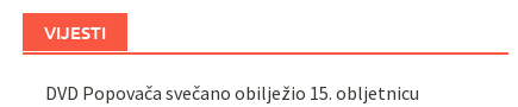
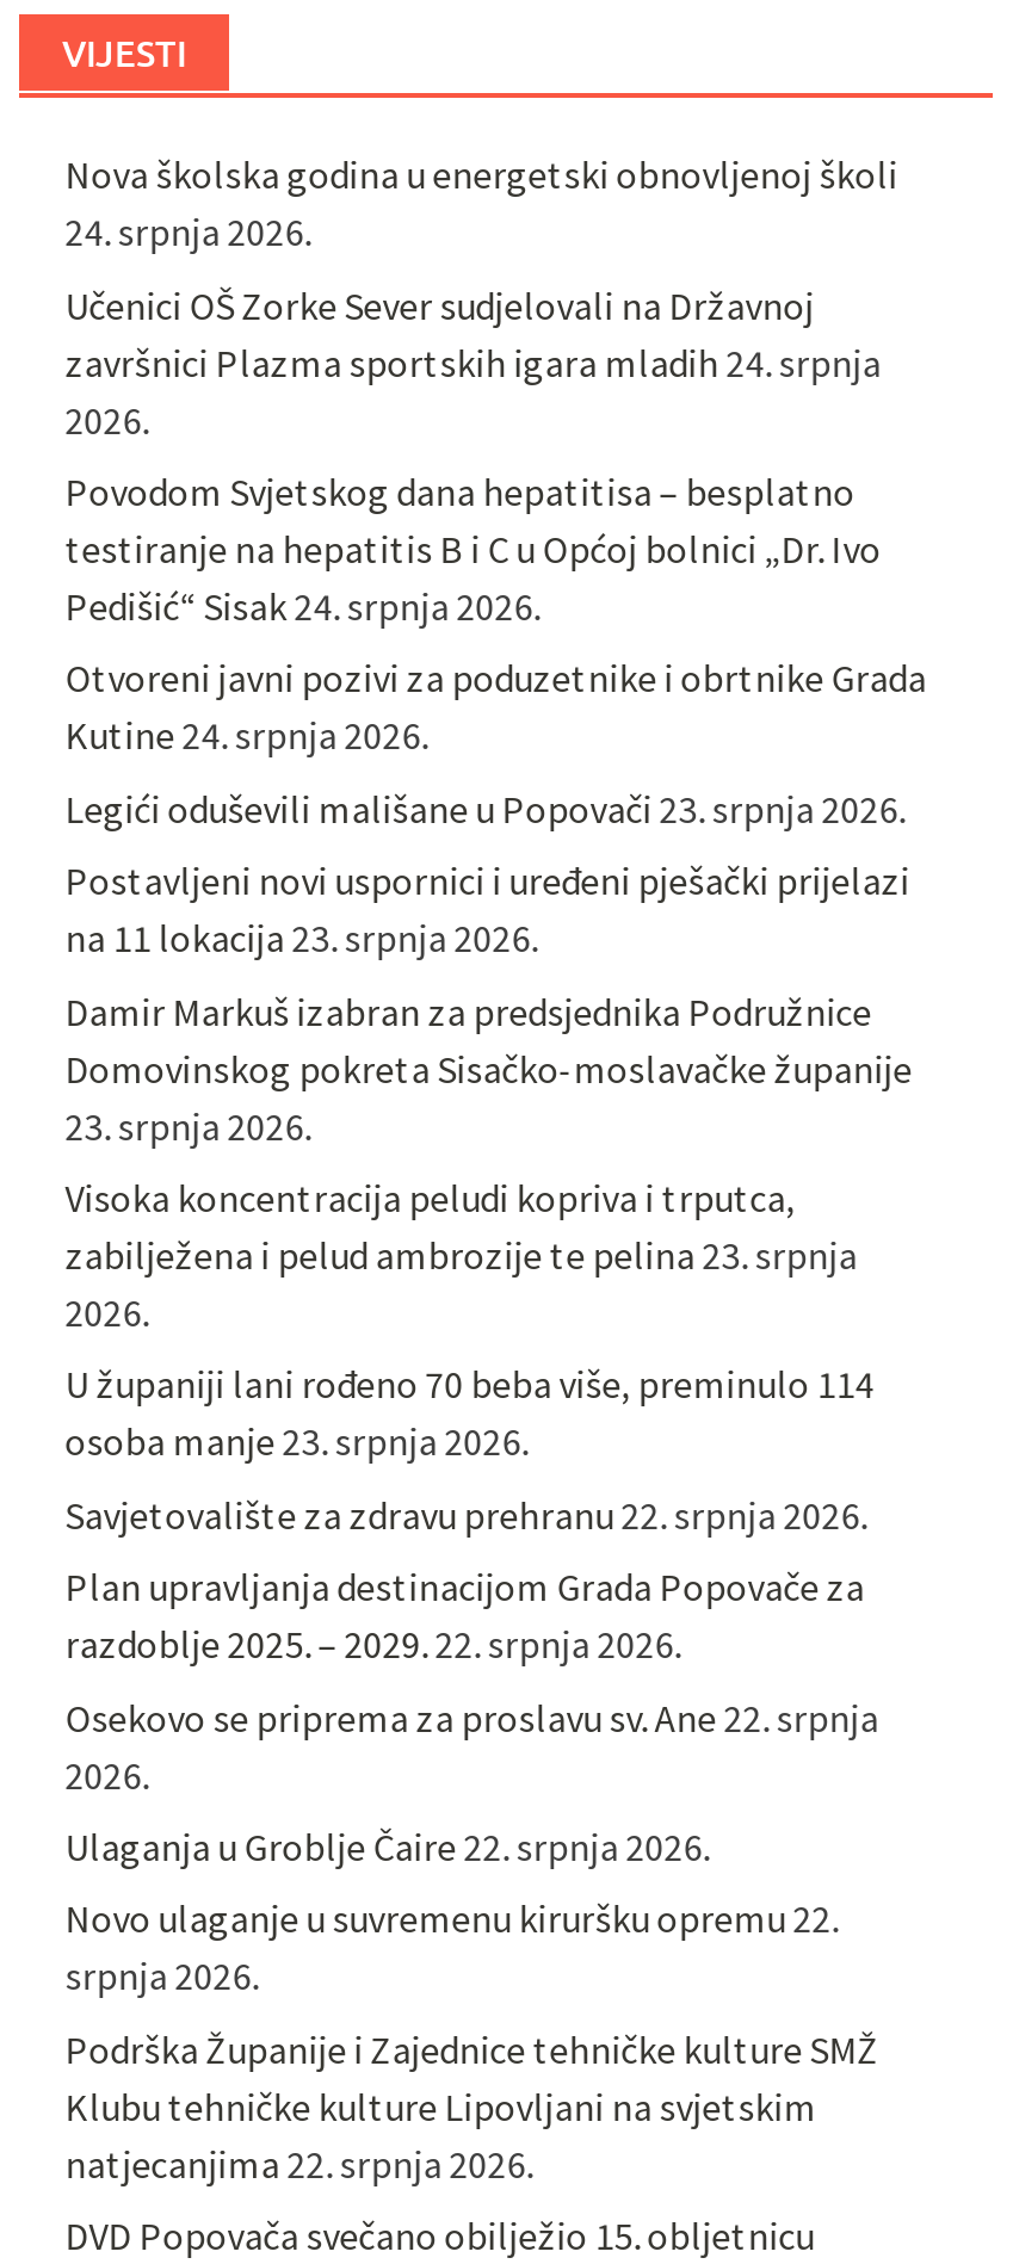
+ Nova školska godina u energetski obnovljenoj školi
+ 24. srpnja 2026.
+ Učenici OŠ Zorke Sever sudjelovali na Državnoj
+ završnici Plazma sportskih igara mladih 24. srpnja
+ 2026.
+ Povodom Svjetskog dana hepatitisa – besplatno
+ testiranje na hepatitis B i C u Općoj bolnici „Dr. Ivo
+ Pedišić“ Sisak 24. srpnja 2026.
+ Otvoreni javni pozivi za poduzetnike i obrtnike Grada
+ Kutine 24. srpnja 2026.
+ Legići oduševili mališane u Popovači 23. srpnja 2026.
+ Postavljeni novi uspornici i uređeni pješački prijelazi
+ na 11 lokacija 23. srpnja 2026.
+ Damir Markuš izabran za predsjednika Podružnice
+ Domovinskog pokreta Sisačko-moslavačke županije
+ 23. srpnja 2026.
+ Visoka koncentracija peludi kopriva i trputca,
+ zabilježena i pelud ambrozije te pelina 23. srpnja
+ 2026.
+ U županiji lani rođeno 70 beba više, preminulo 114
+ osoba manje 23. srpnja 2026.
+ Savjetovalište za zdravu prehranu 22. srpnja 2026.
+ Plan upravljanja destinacijom Grada Popovače za
+ razdoblje 2025. – 2029. 22. srpnja 2026.
+ Osekovo se priprema za proslavu sv. Ane 22. srpnja
+ 2026.
+ Ulaganja u Groblje Čaire 22. srpnja 2026.
+ Novo ulaganje u suvremenu kiruršku opremu 22.
+ srpnja 2026.
+ Podrška Županije i Zajednice tehničke kulture SMŽ
+ Klubu tehničke kulture Lipovljani na svjetskim
+ natjecanjima 22. srpnja 2026.
